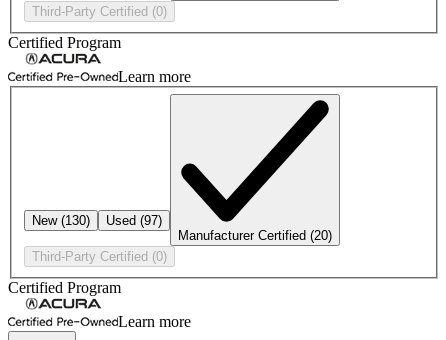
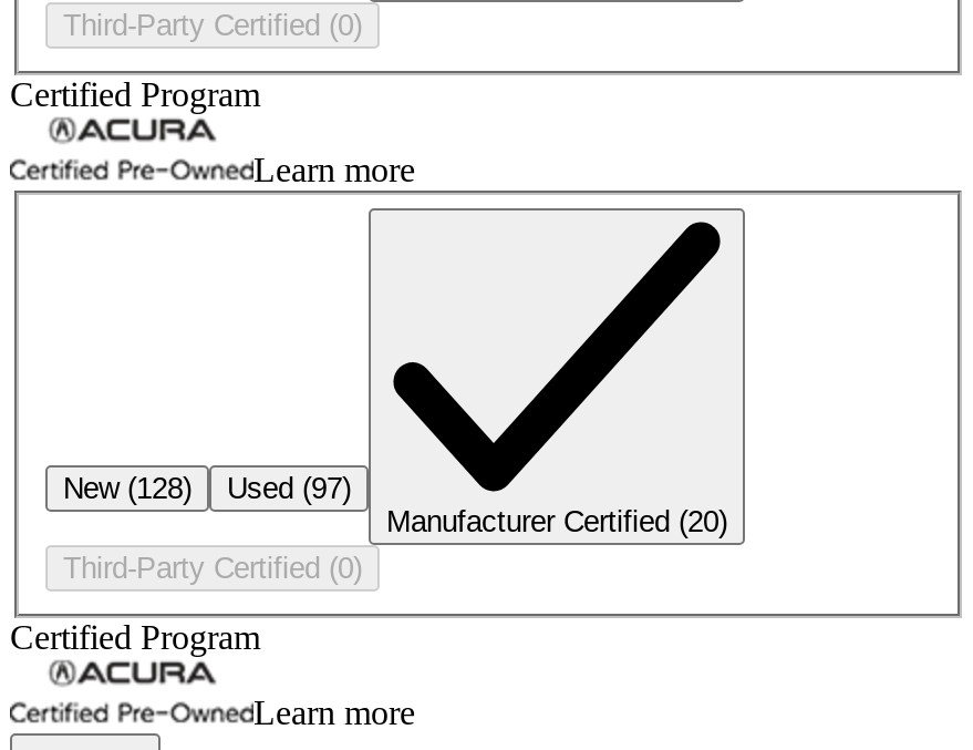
- New (130) Used (97)
+ New (128) Used (97)
